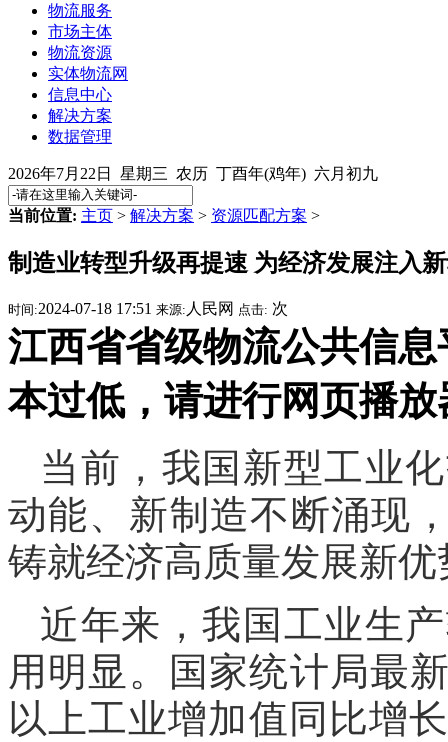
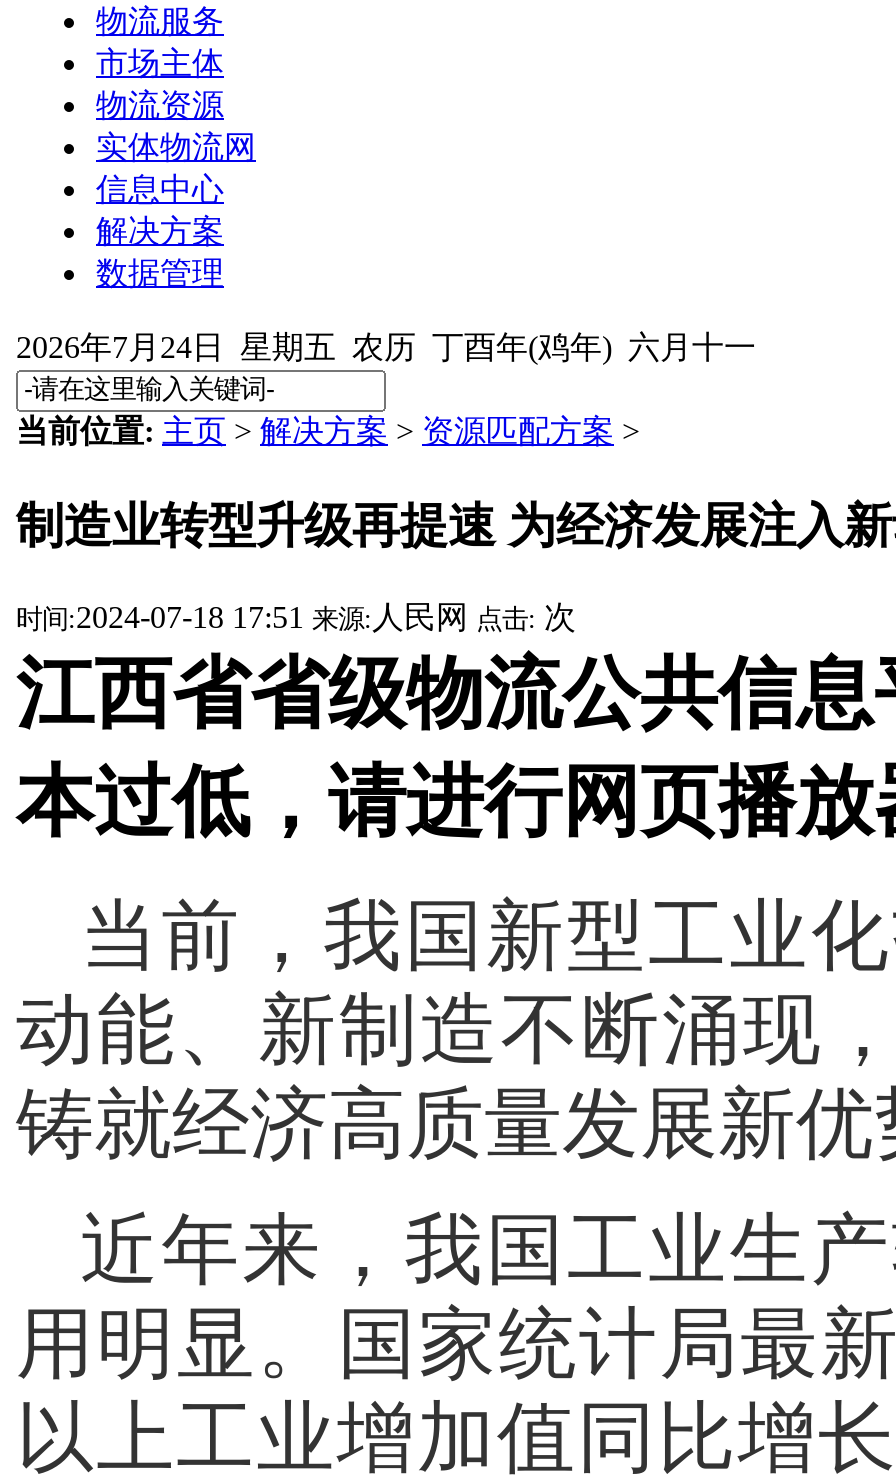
- 2026年7月22日 星期三 农历 丁酉年(鸡年) 六月初九
+ 2026年7月24日 星期五 农历 丁酉年(鸡年) 六月十一
